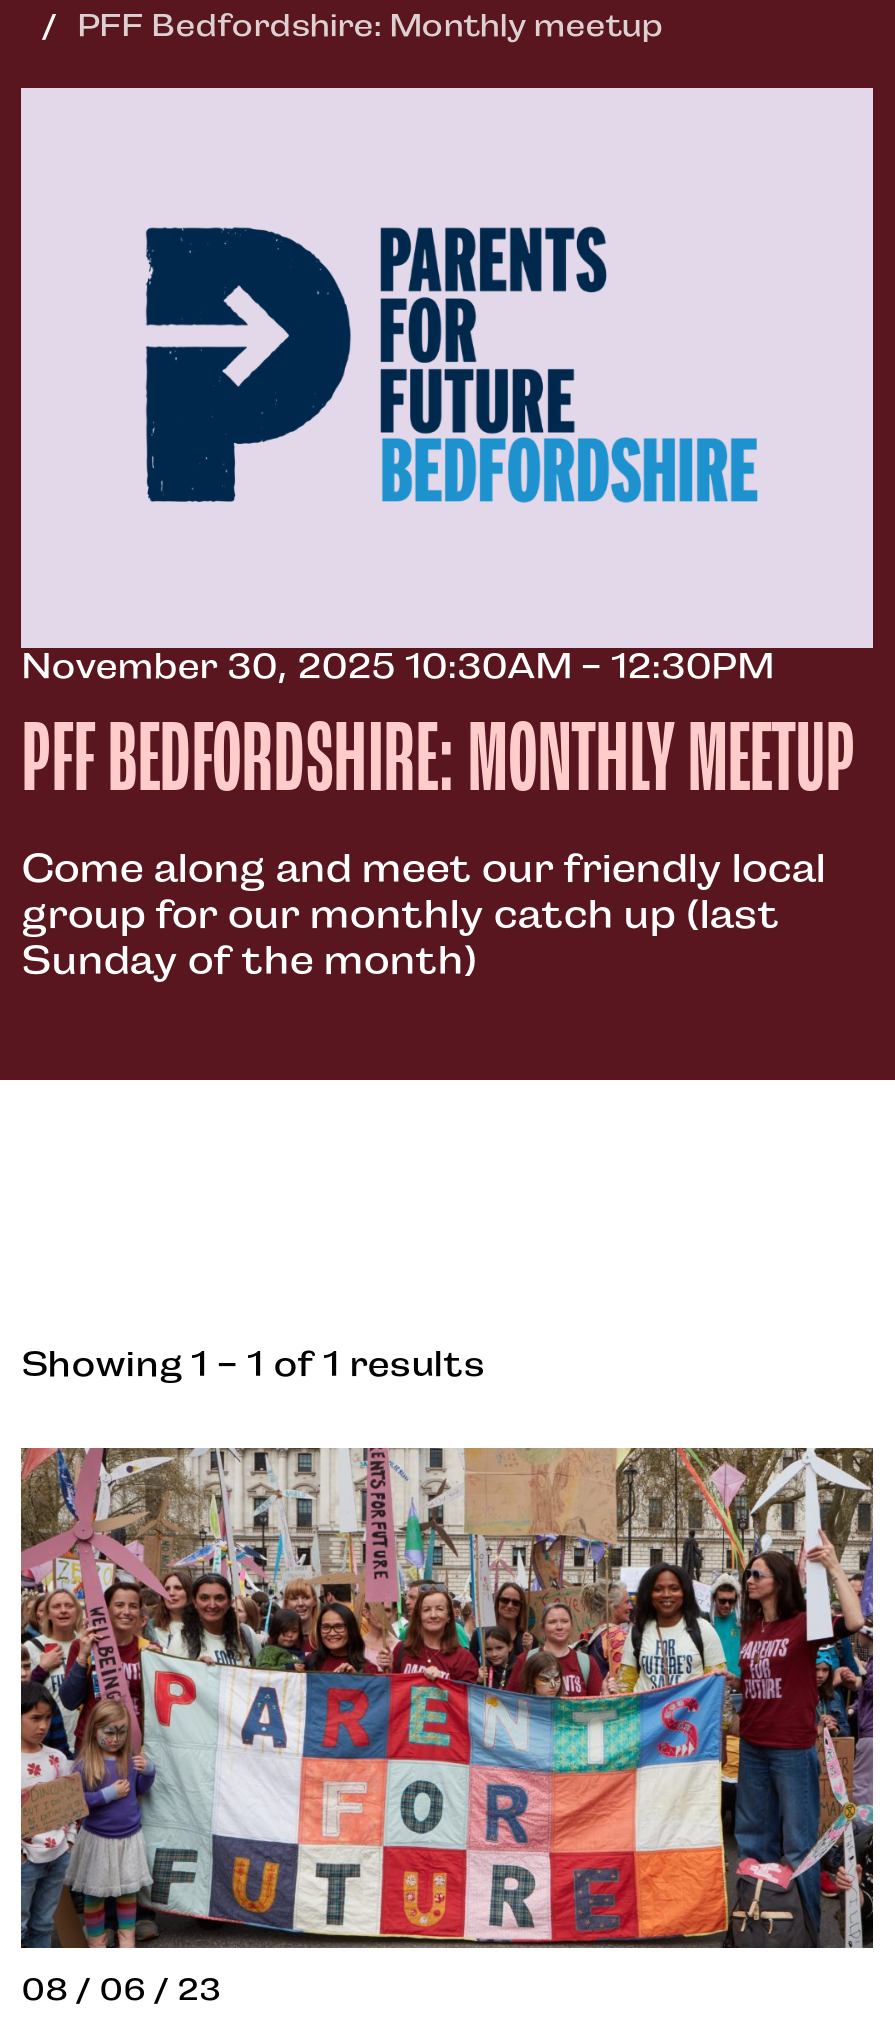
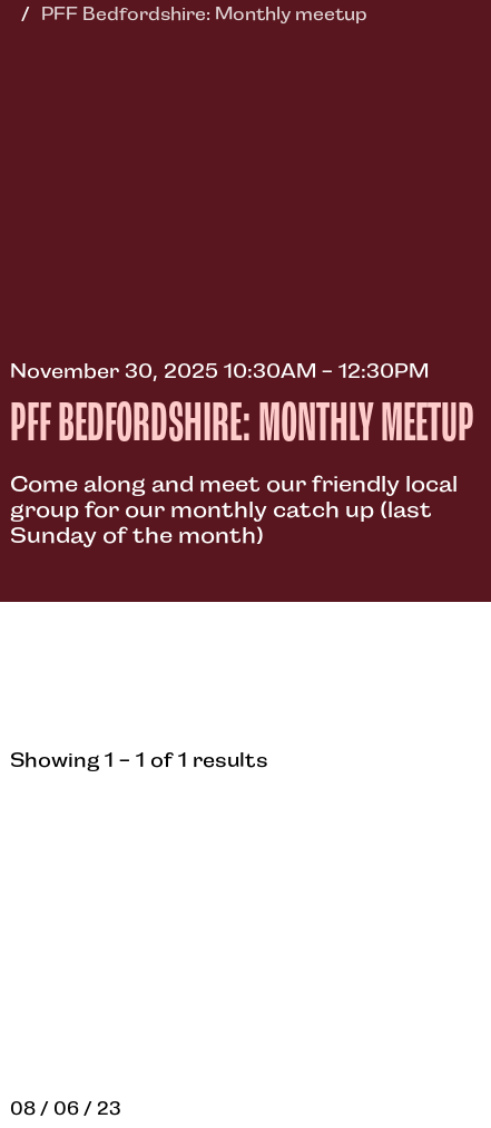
- [image]

- [image]
